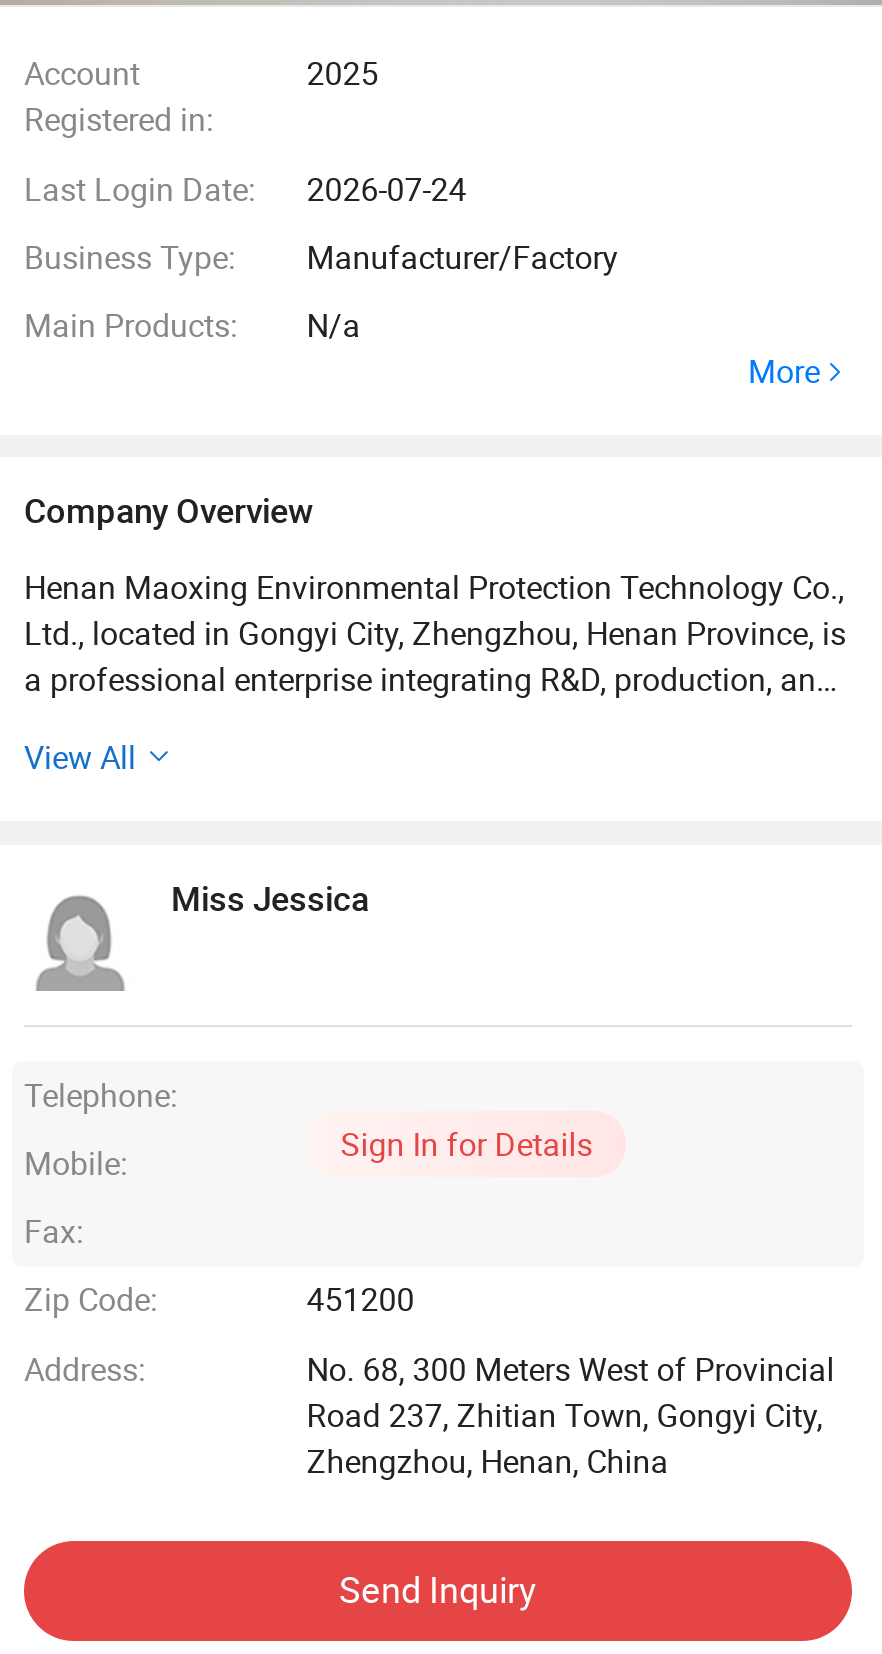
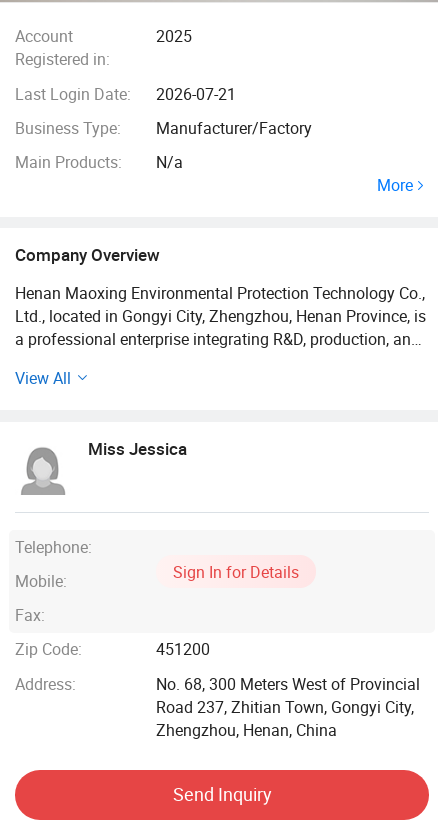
- Last Login Date: 2026-07-24
+ Last Login Date: 2026-07-21
